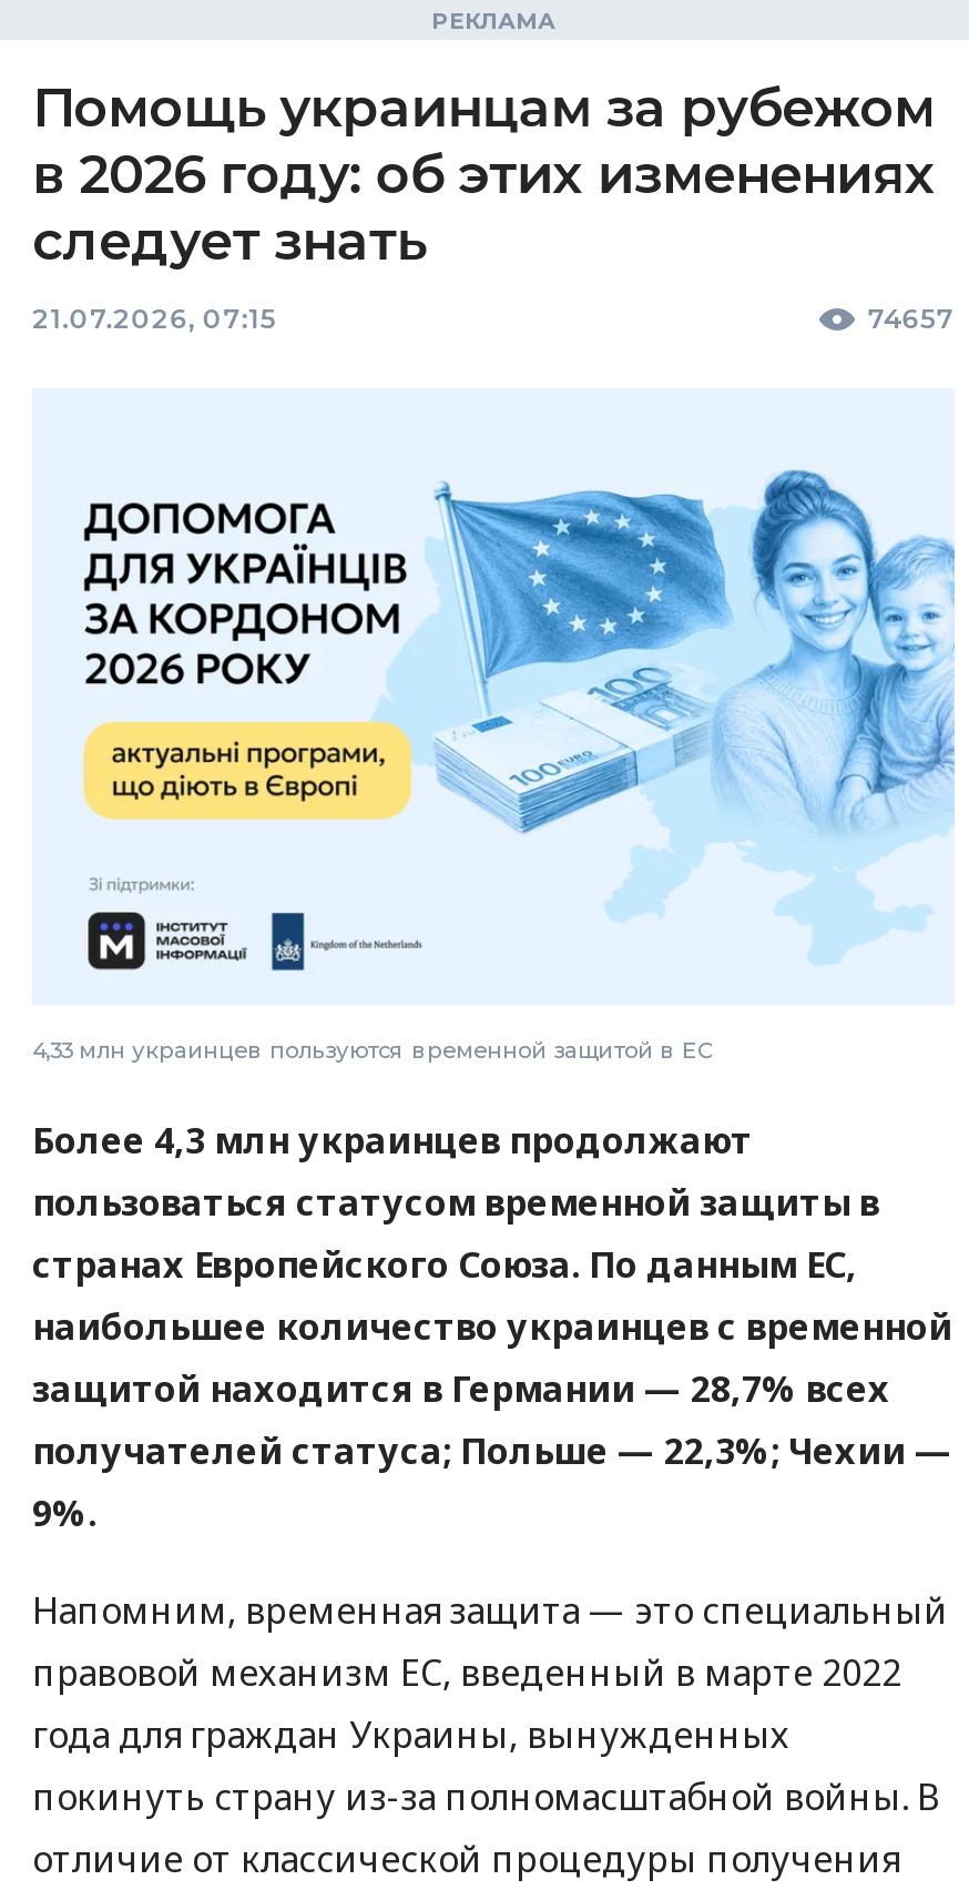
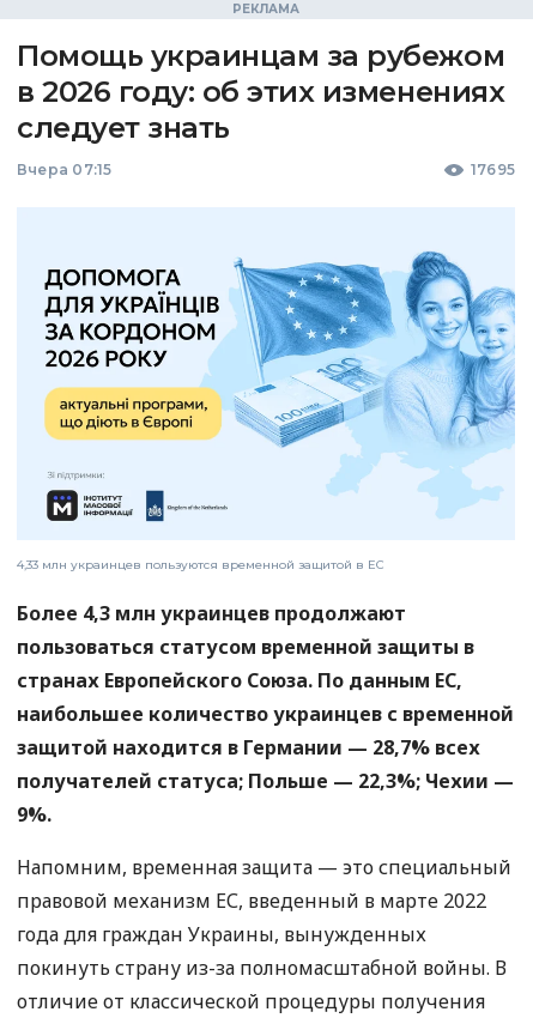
- 21.07.2026, 07:15
- 74657
+ Вчера 07:15
+ 17695
